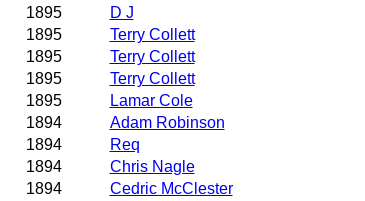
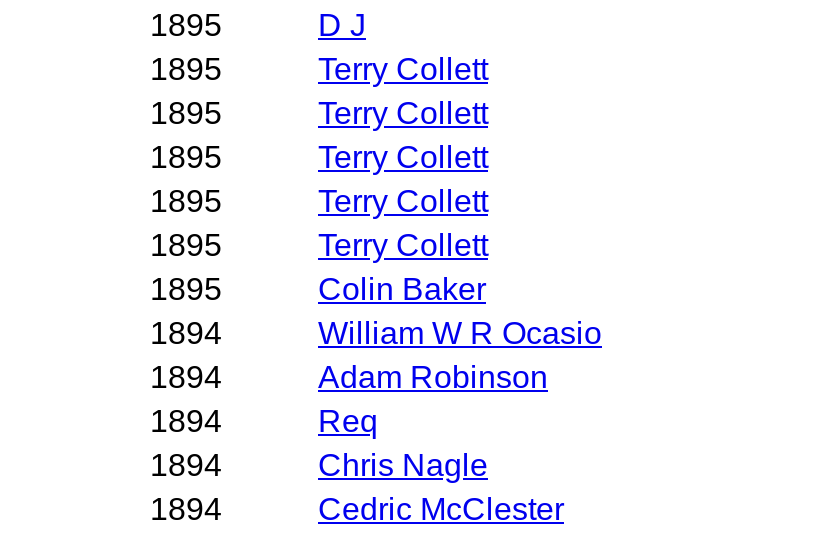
- Lamar Cole
+ Terry Collett
+ 1895
+ Terry Collett
+ 1895
+ Colin Baker
+ 1894
+ William W R Ocasio
